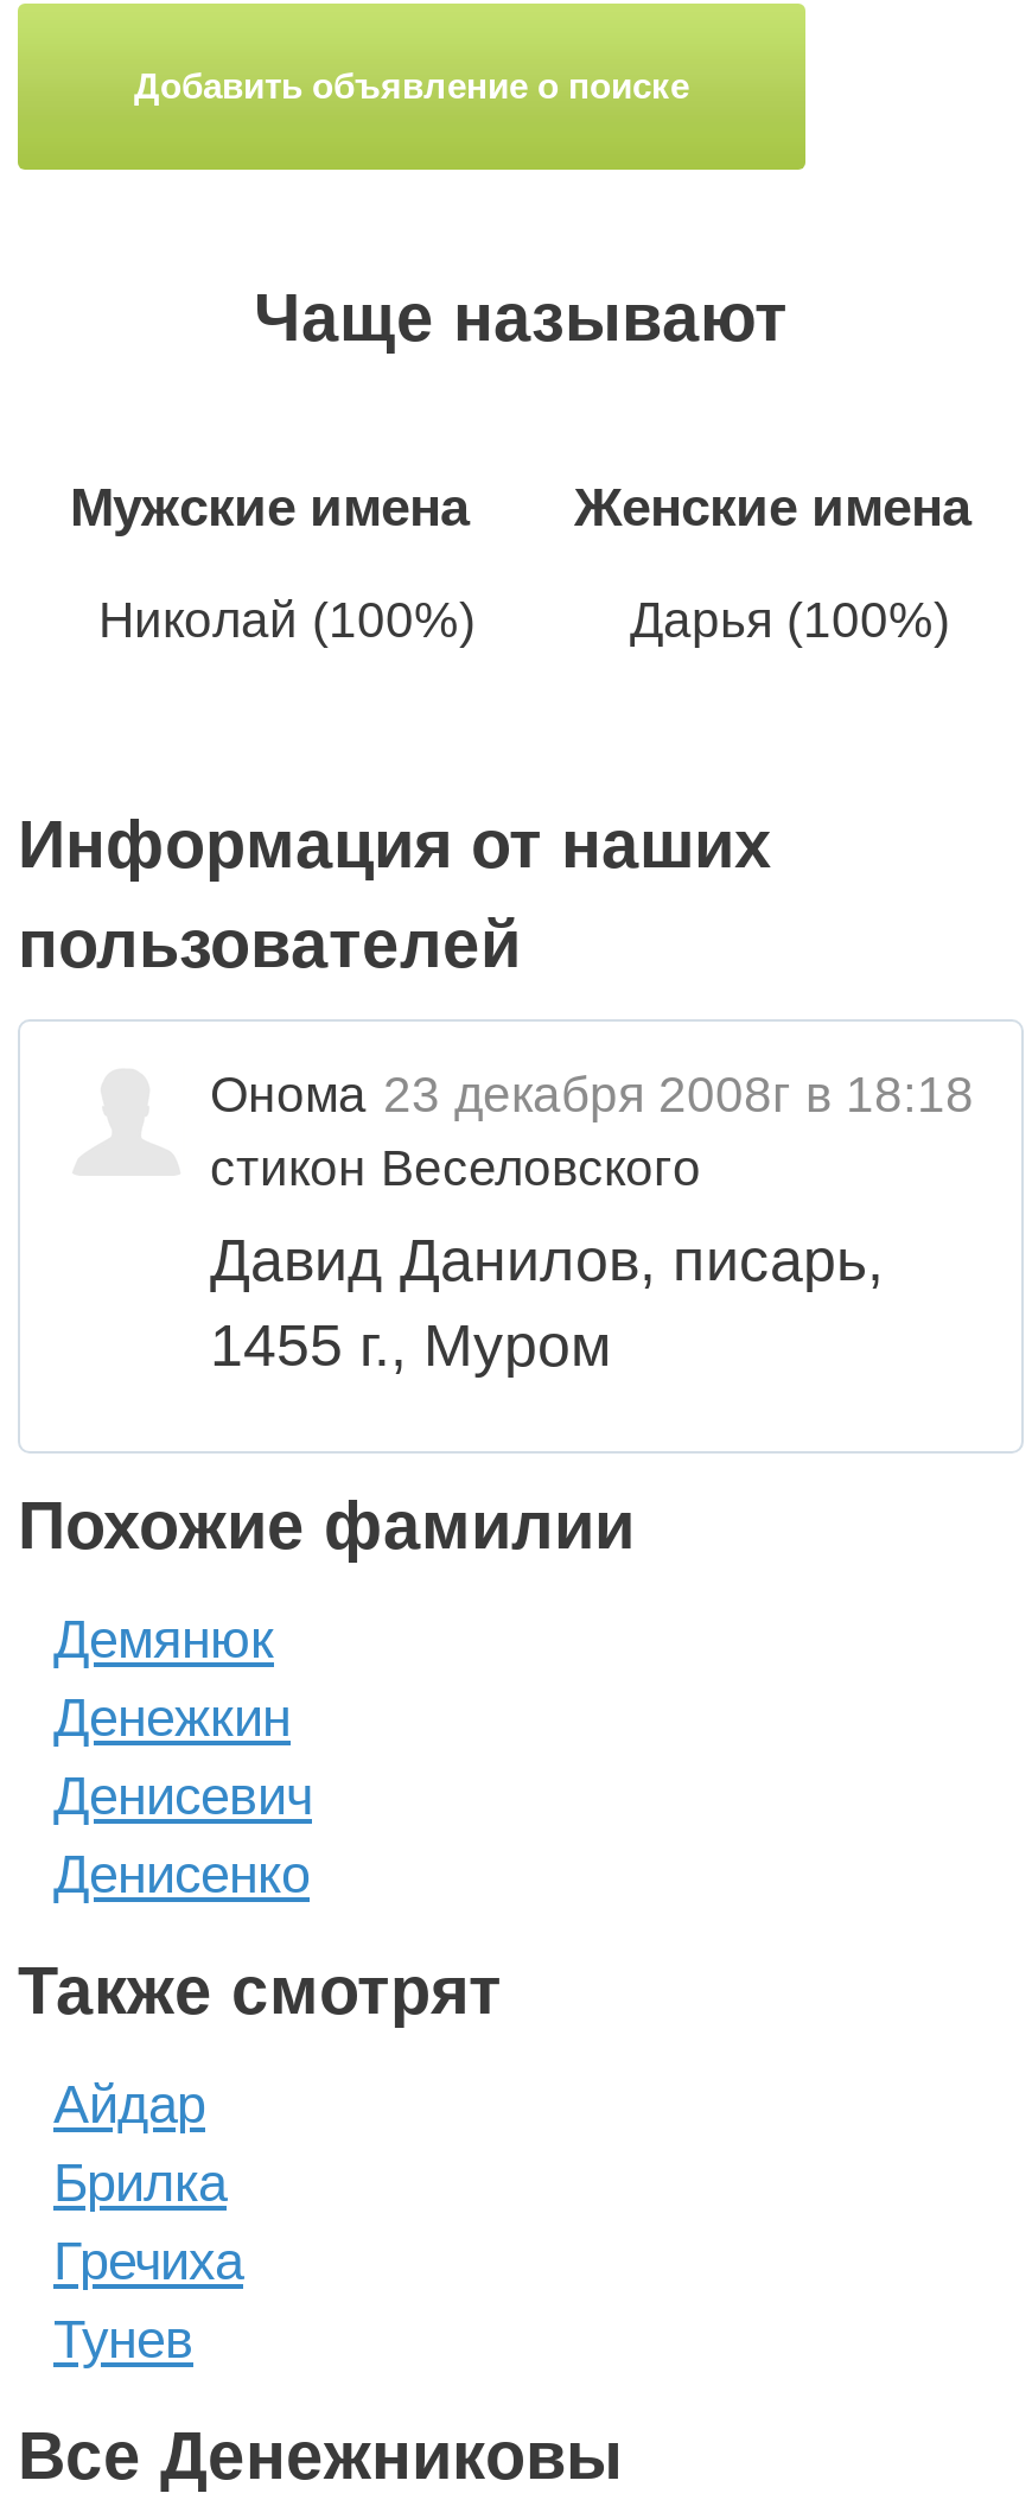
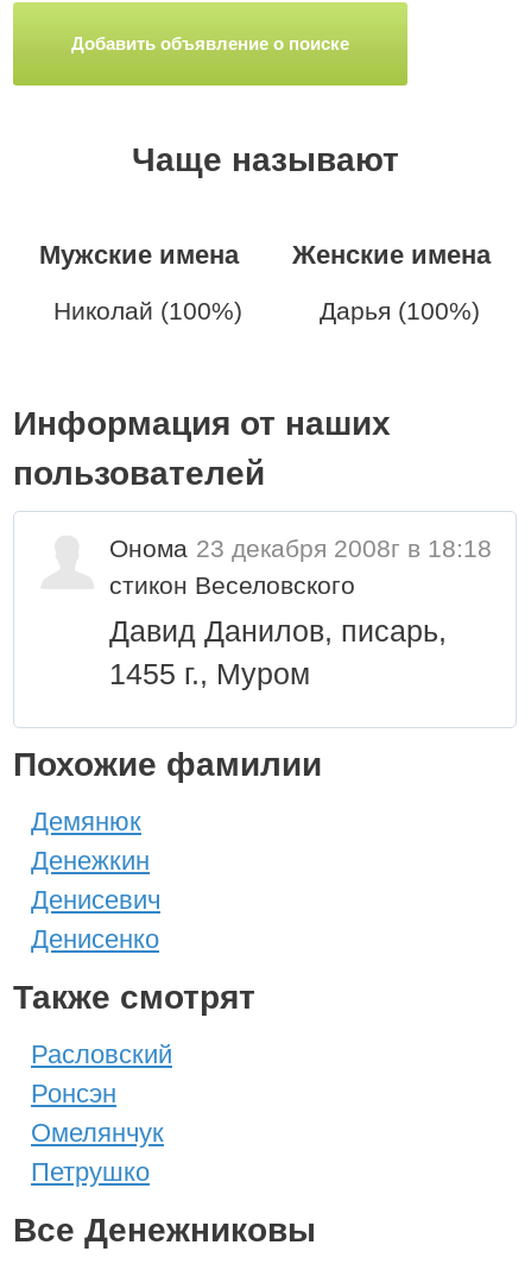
- Айдар
- Брилка
- Гречиха
- Тунев
+ Расловский
+ Ронсэн
+ Омелянчук
+ Петрушко
